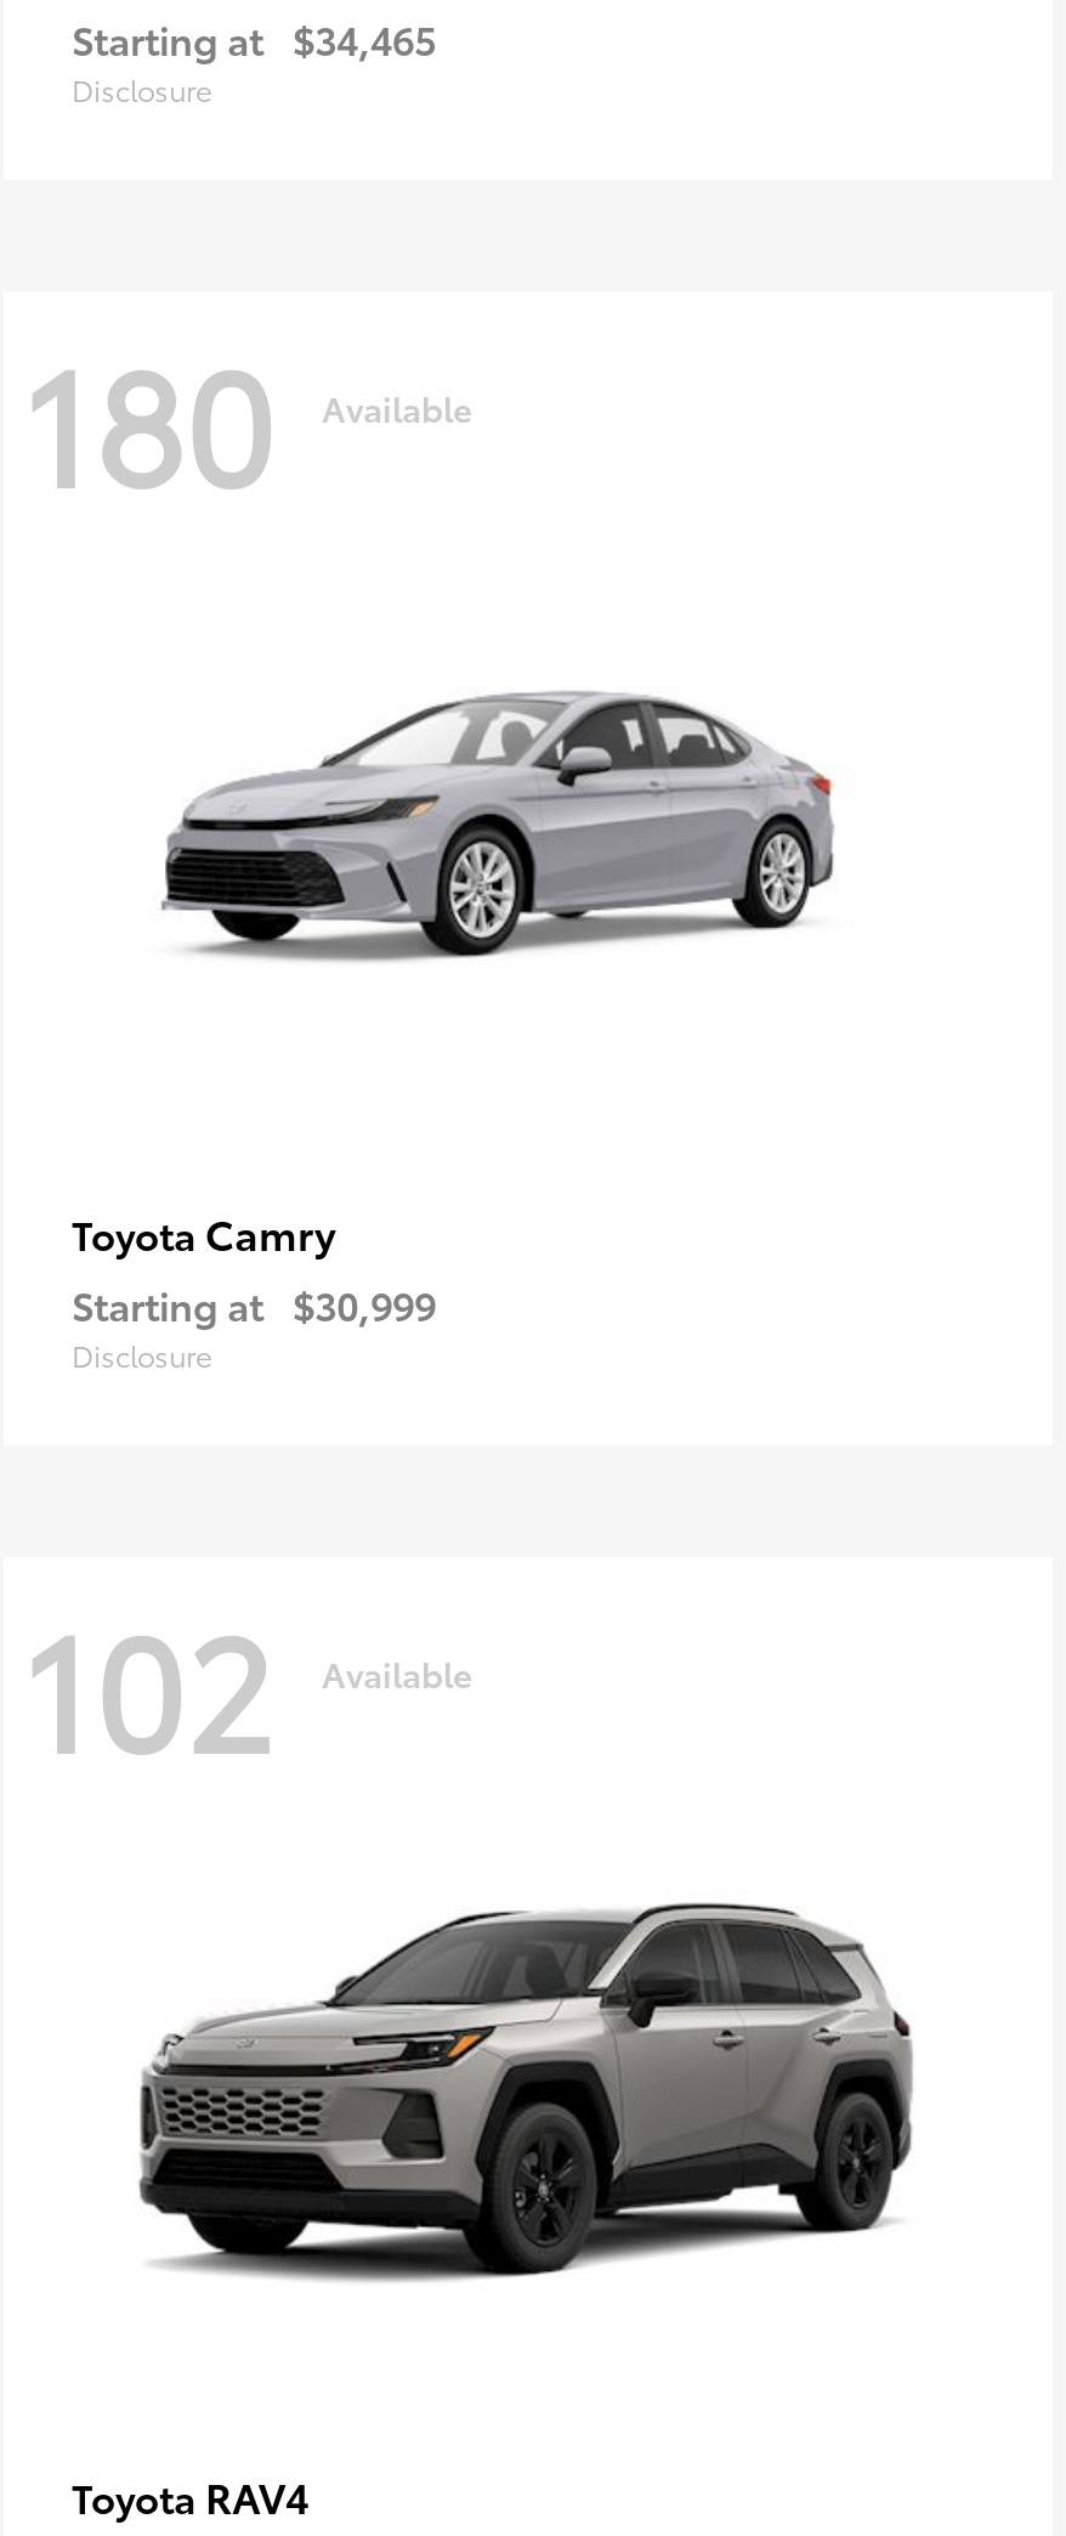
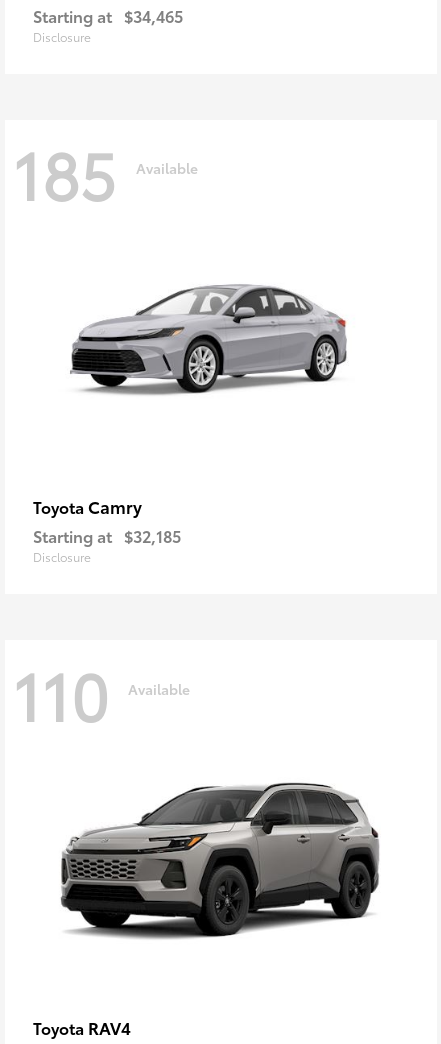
- 180 Available
+ 185 Available

- Starting at $30,999
+ Starting at $32,185

- 102 Available
+ 110 Available
